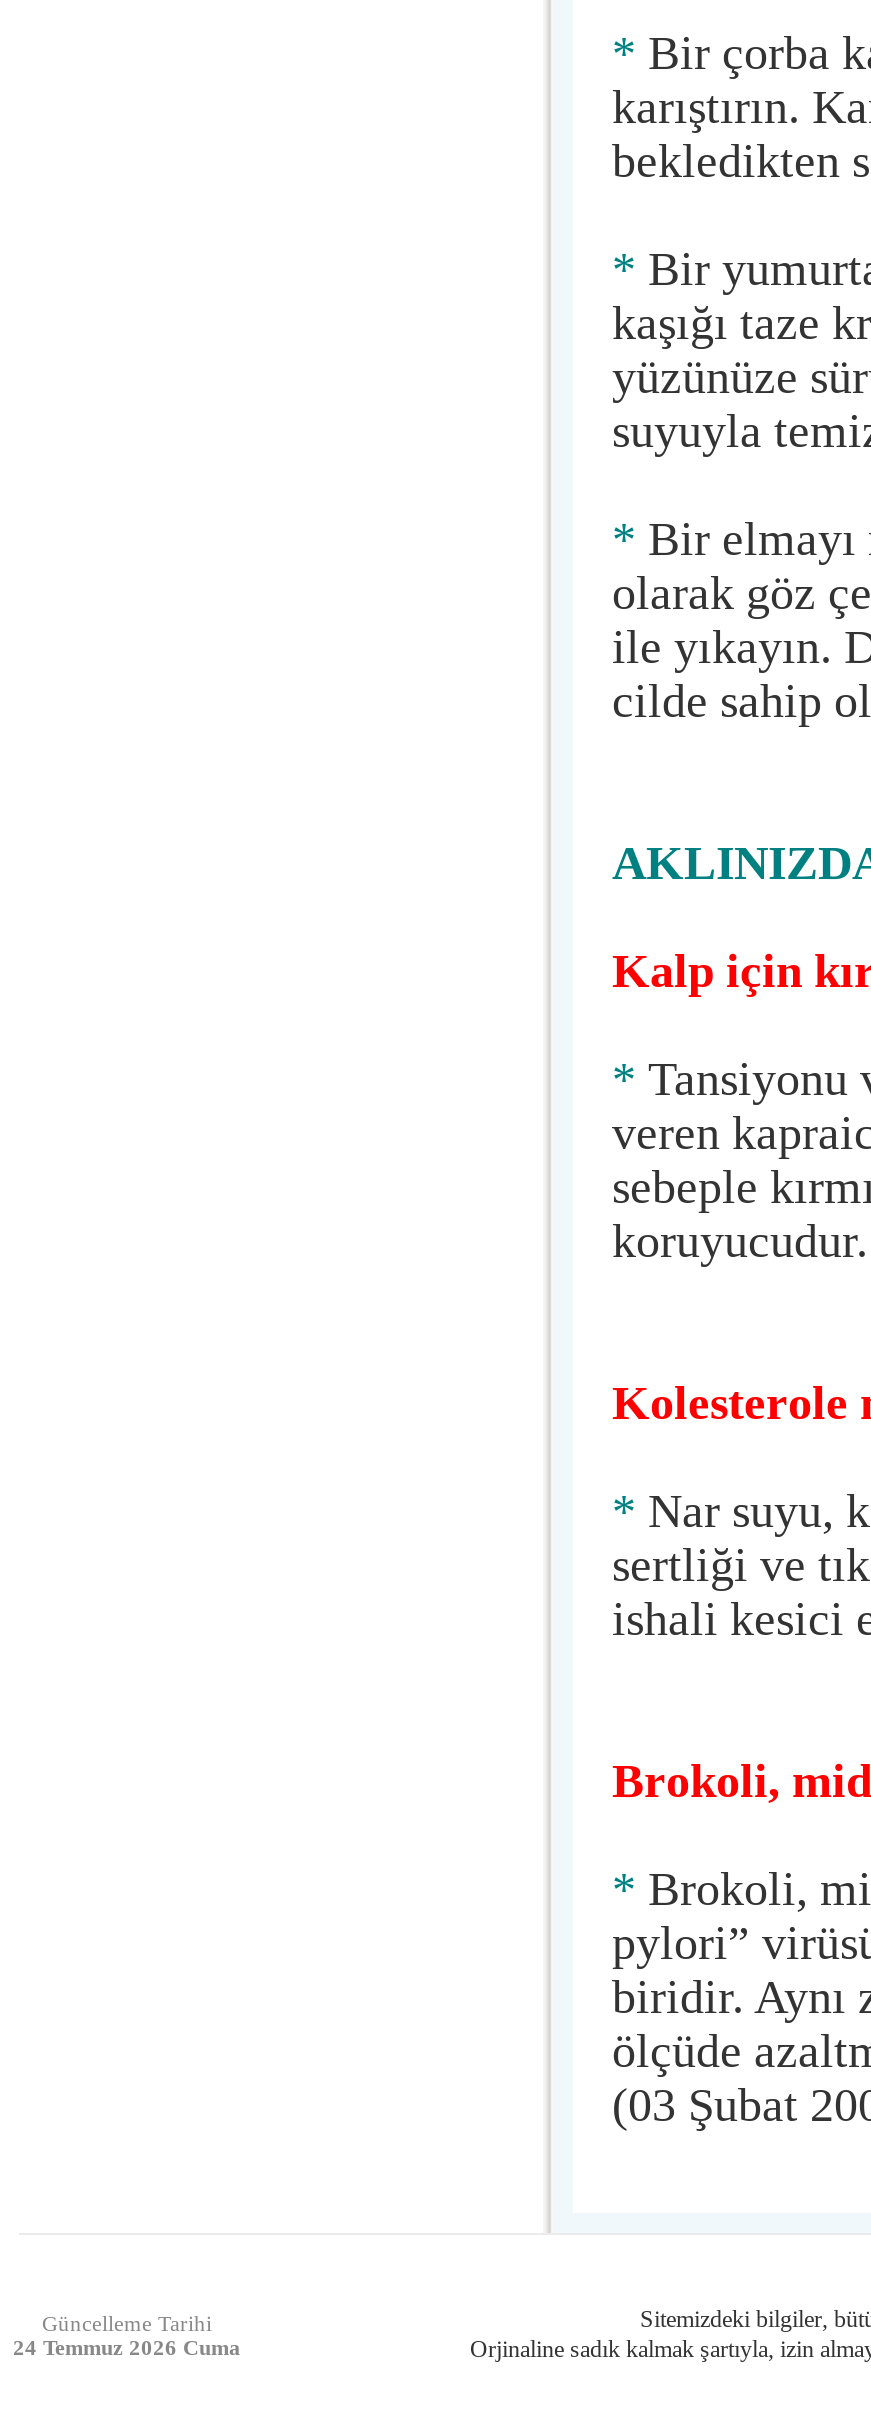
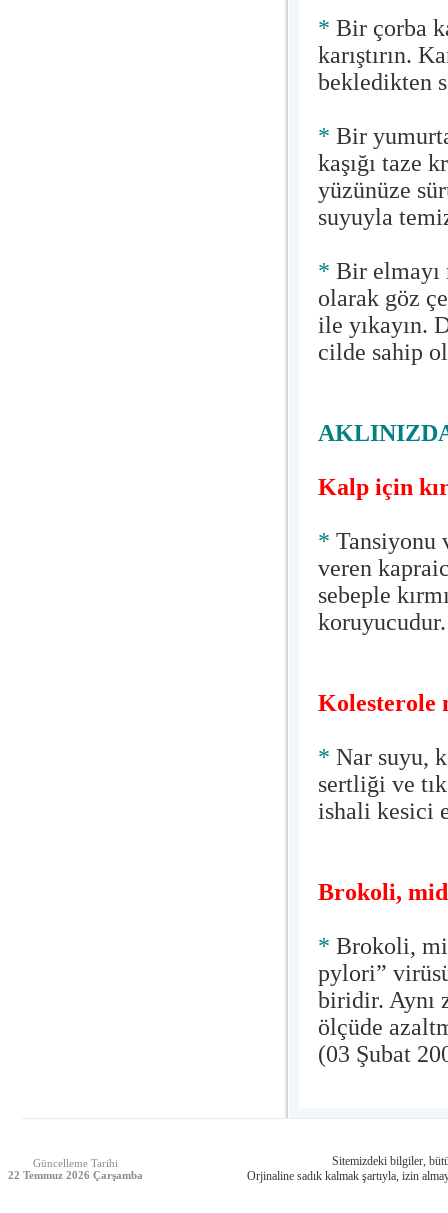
- 24 Temmuz 2026 Cuma
+ 22 Temmuz 2026 Çarşamba
